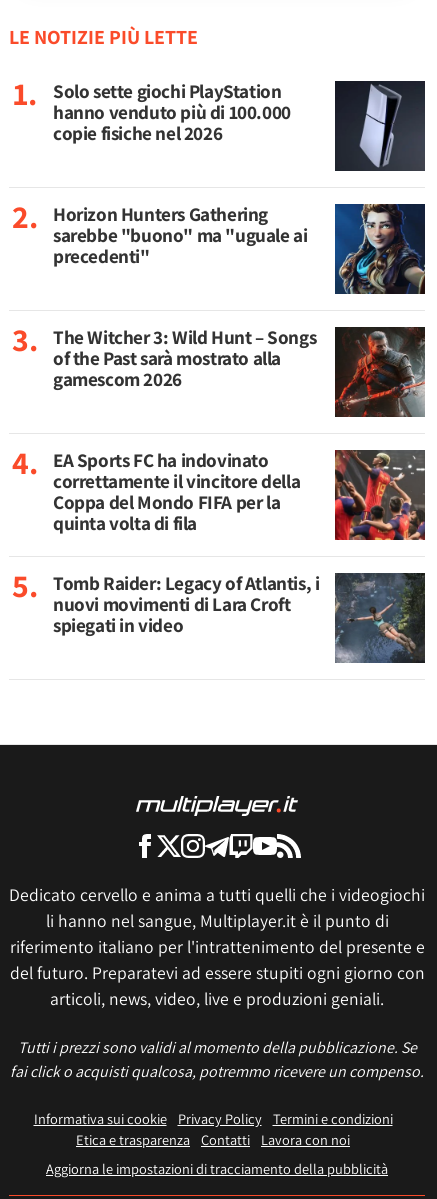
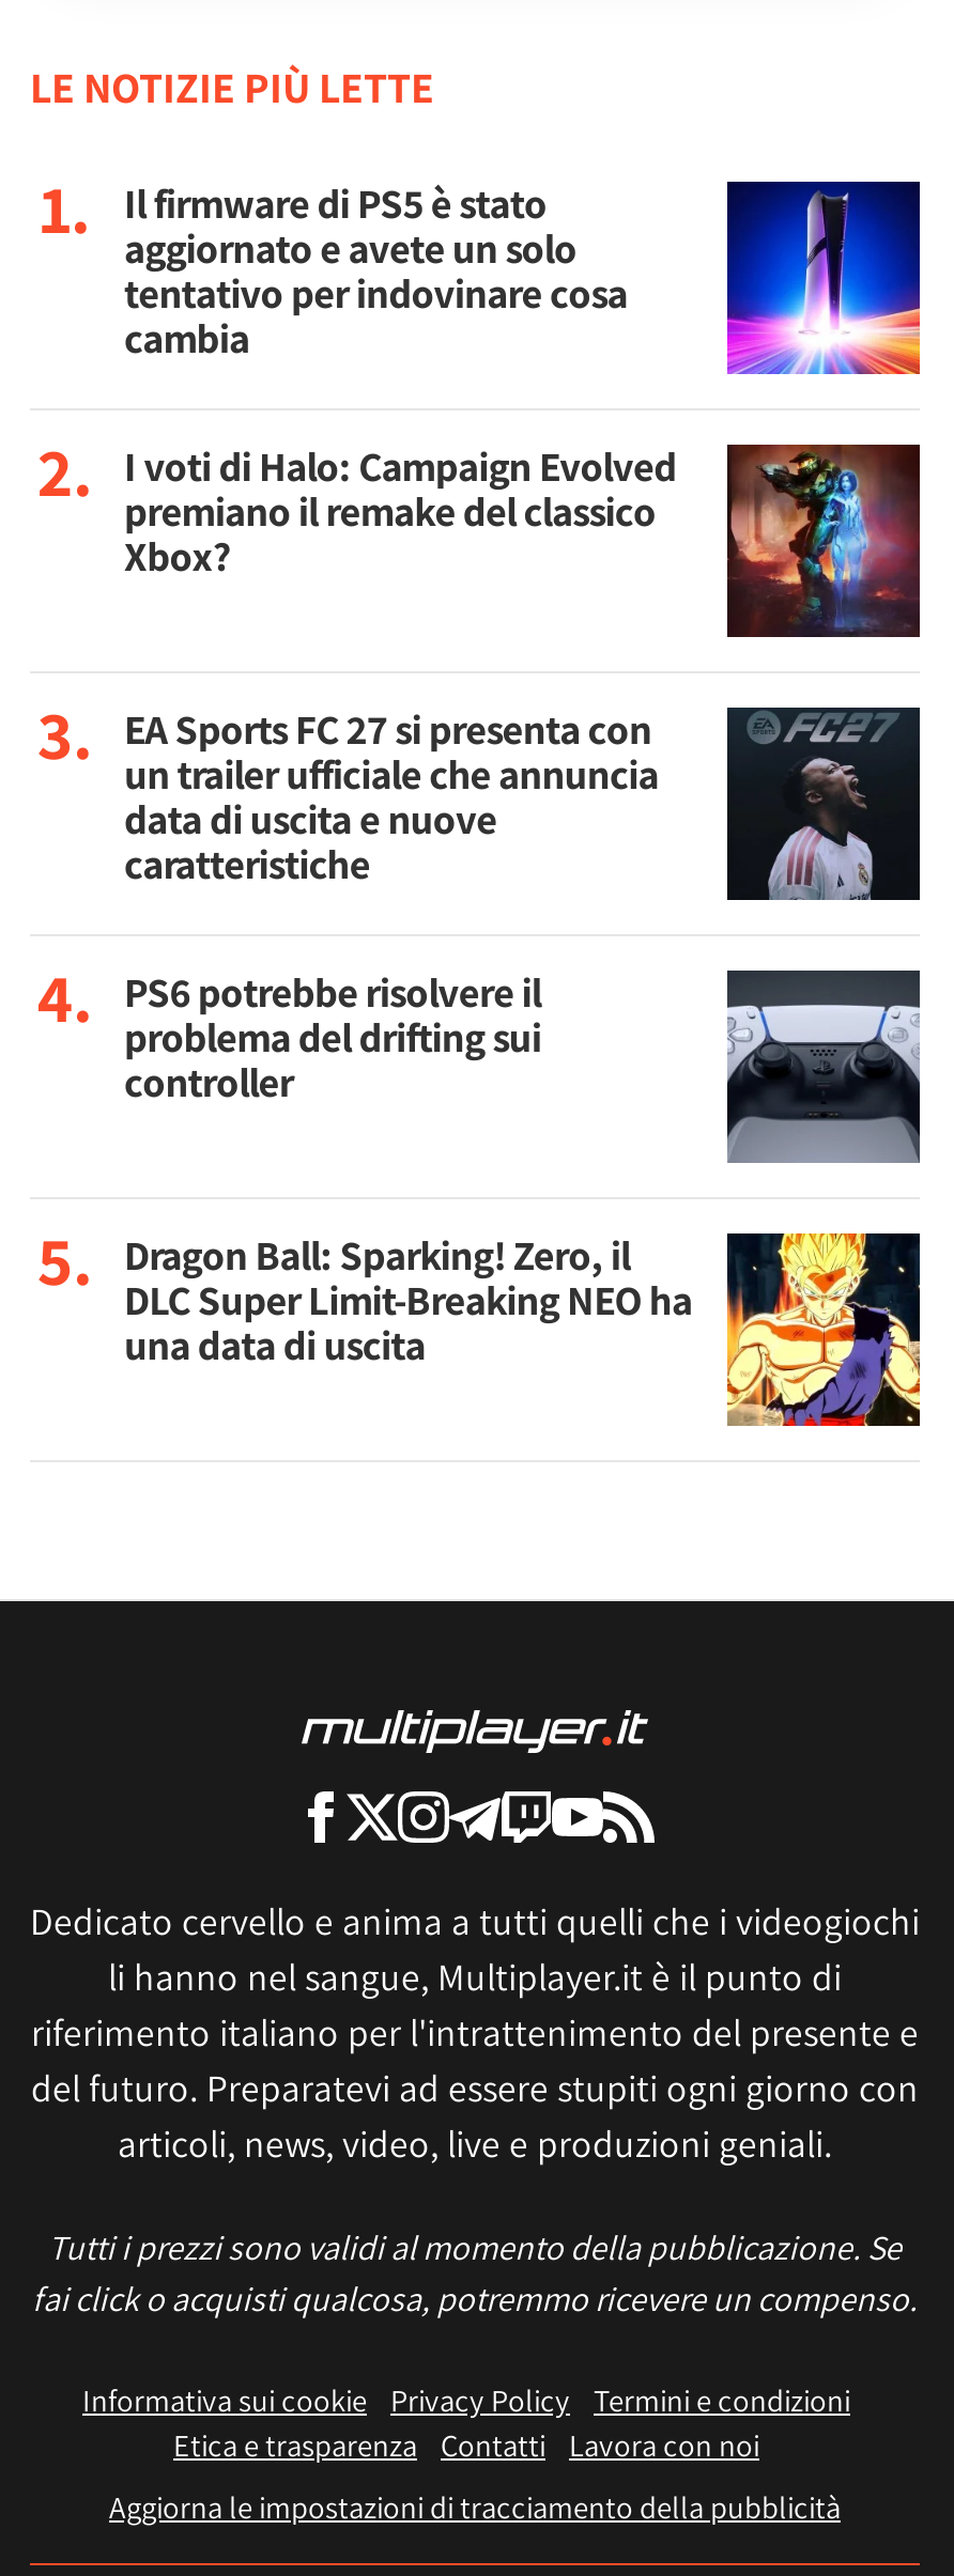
- Solo sette giochi PlayStation
- hanno venduto più di 100.000
- copie fisiche nel 2026
+ Il firmware di PS5 è stato
+ aggiornato e avete un solo
+ tentativo per indovinare cosa
+ cambia

- [image]
+ [image]

- [image]
- Horizon Hunters Gathering
- sarebbe "buono" ma "uguale ai
- precedenti"
+ [image]
+ I voti di Halo: Campaign Evolved
+ premiano il remake del classico
+ Xbox?

- [image]
- The Witcher 3: Wild Hunt – Songs
- of the Past sarà mostrato alla
- gamescom 2026
+ [image]
+ EA Sports FC 27 si presenta con
+ un trailer ufficiale che annuncia
+ data di uscita e nuove
+ caratteristiche

- EA Sports FC ha indovinato
- correttamente il vincitore della
- Coppa del Mondo FIFA per la
- quinta volta di fila
+ PS6 potrebbe risolvere il
+ problema del drifting sui
+ controller

- [image]
+ [image]

- [image]
- Tomb Raider: Legacy of Atlantis, i
- nuovi movimenti di Lara Croft
- spiegati in video
+ [image]
+ Dragon Ball: Sparking! Zero, il
+ DLC Super Limit-Breaking NEO ha
+ una data di uscita
